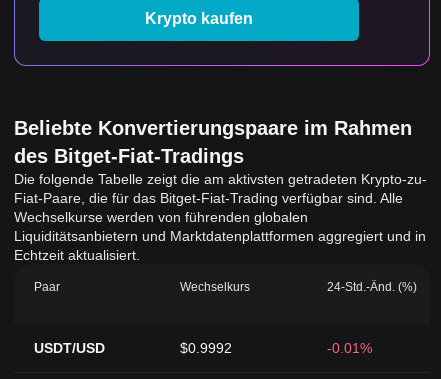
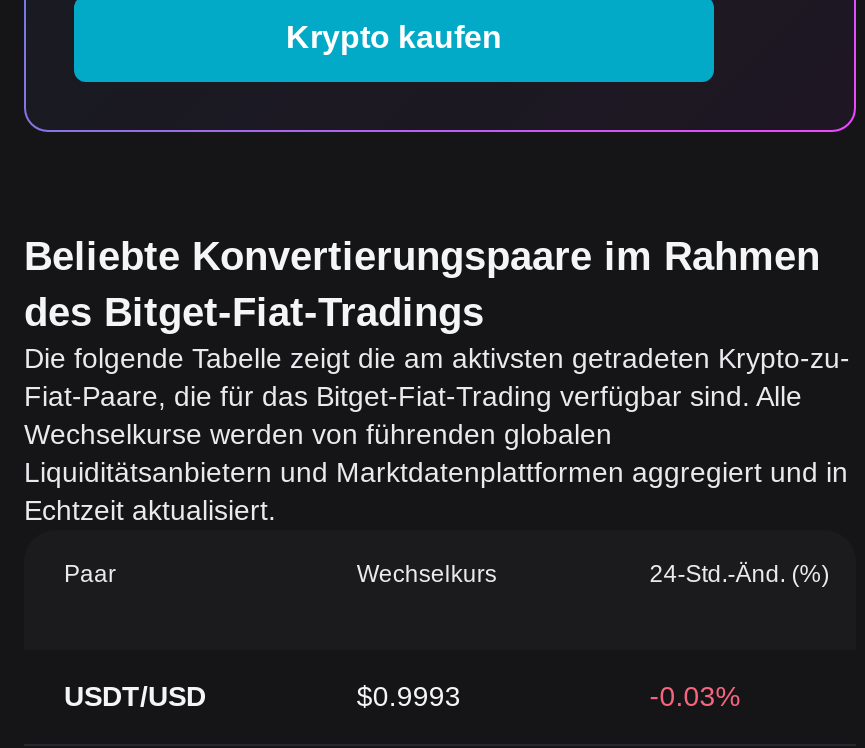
- $0.9992
+ $0.9993

- -0.01%
+ -0.03%
